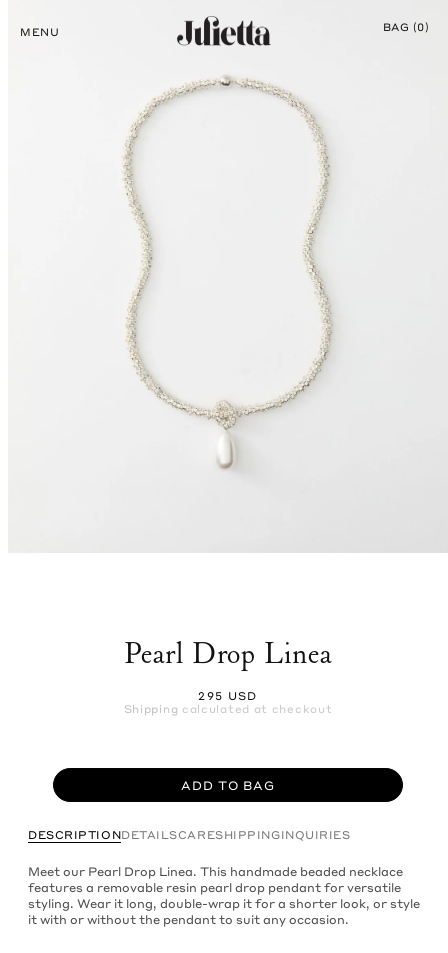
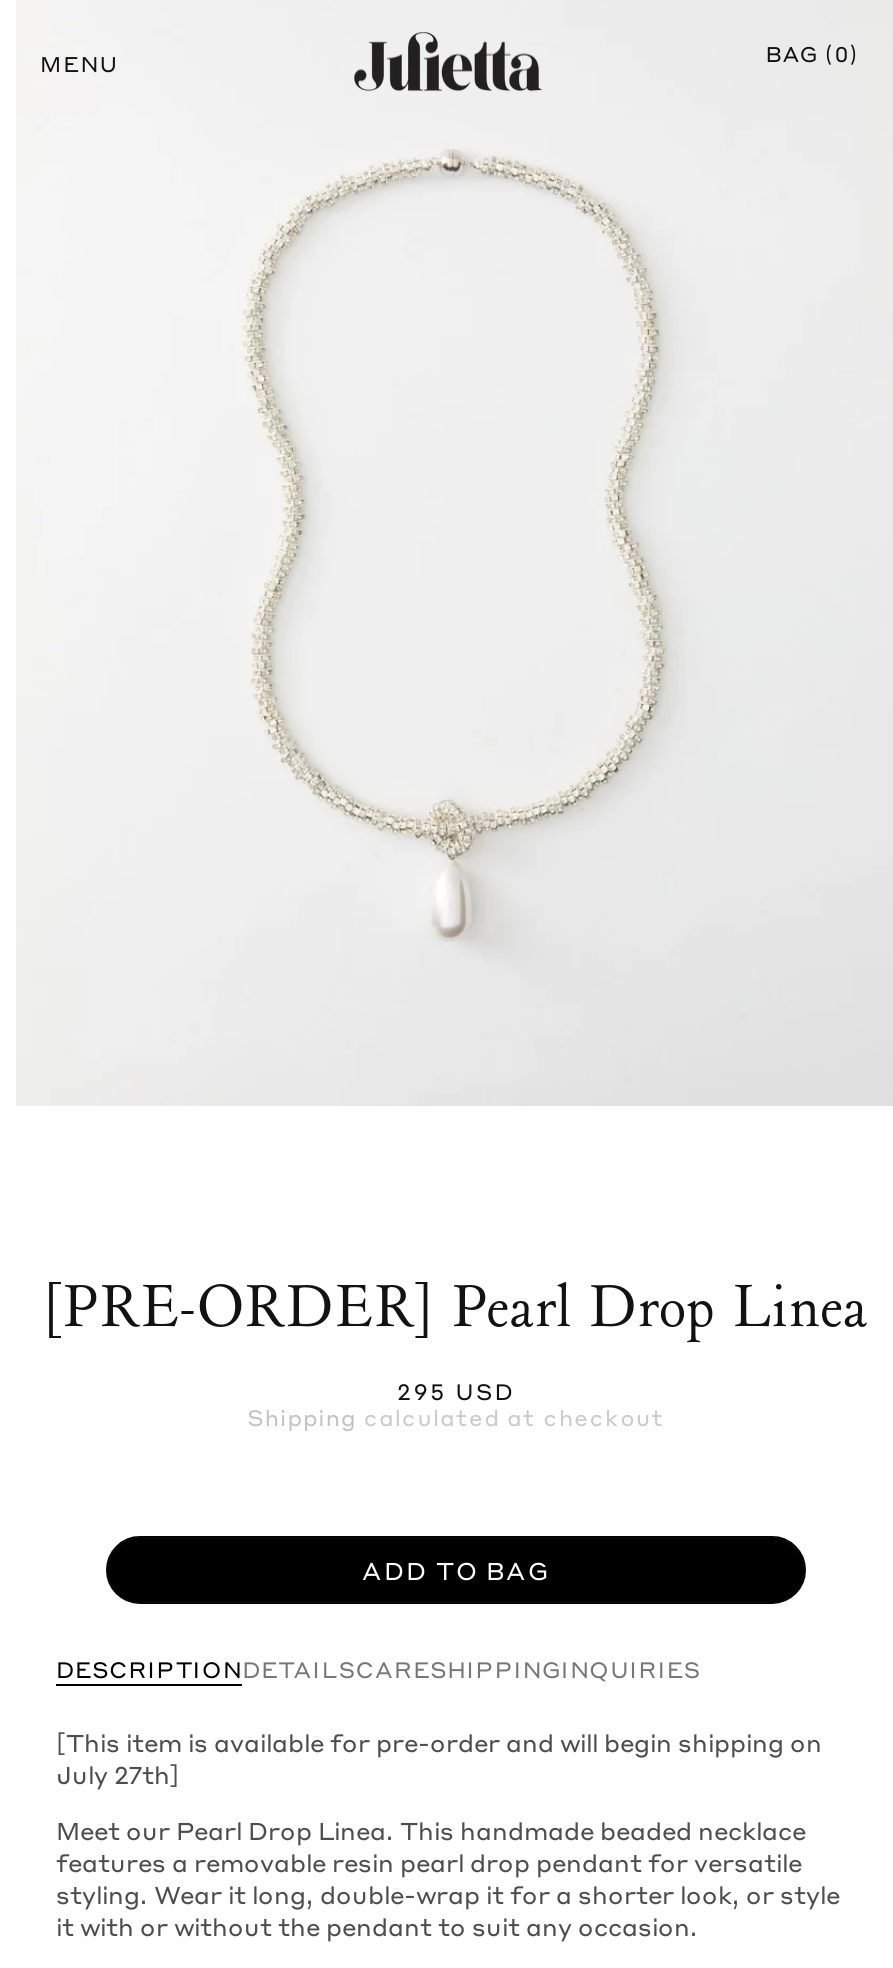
- Pearl Drop Linea
+ [PRE-ORDER] Pearl Drop Linea

+ [This item is available for pre-order and will begin shipping on
+ July 27th]
